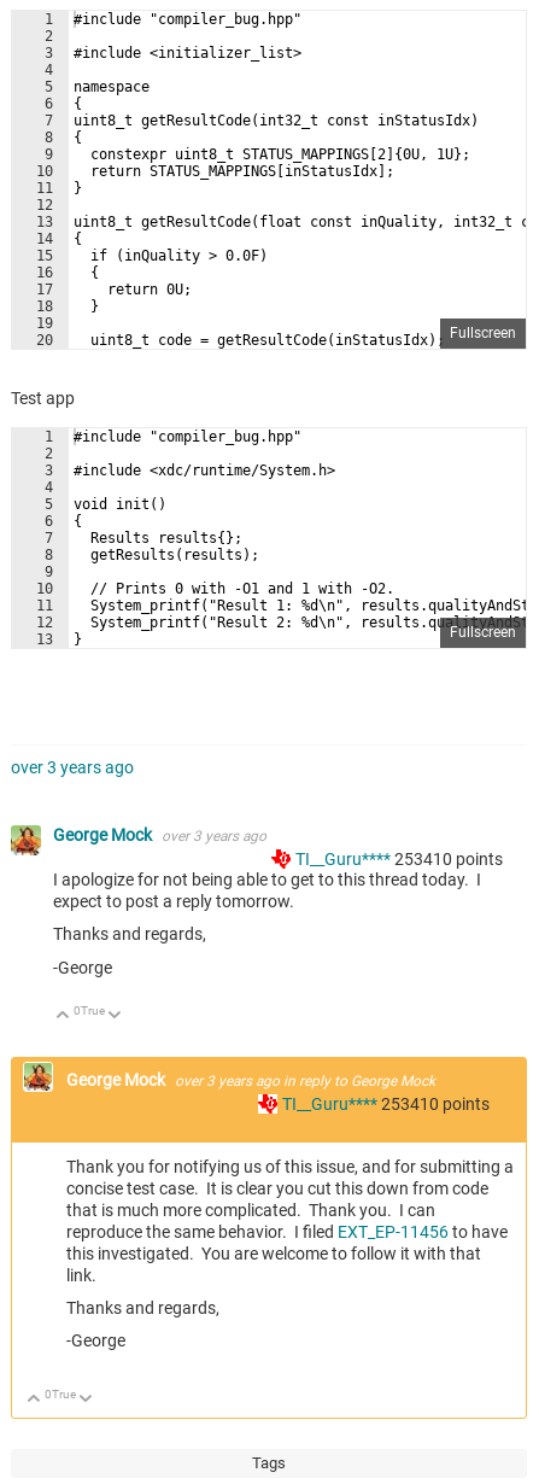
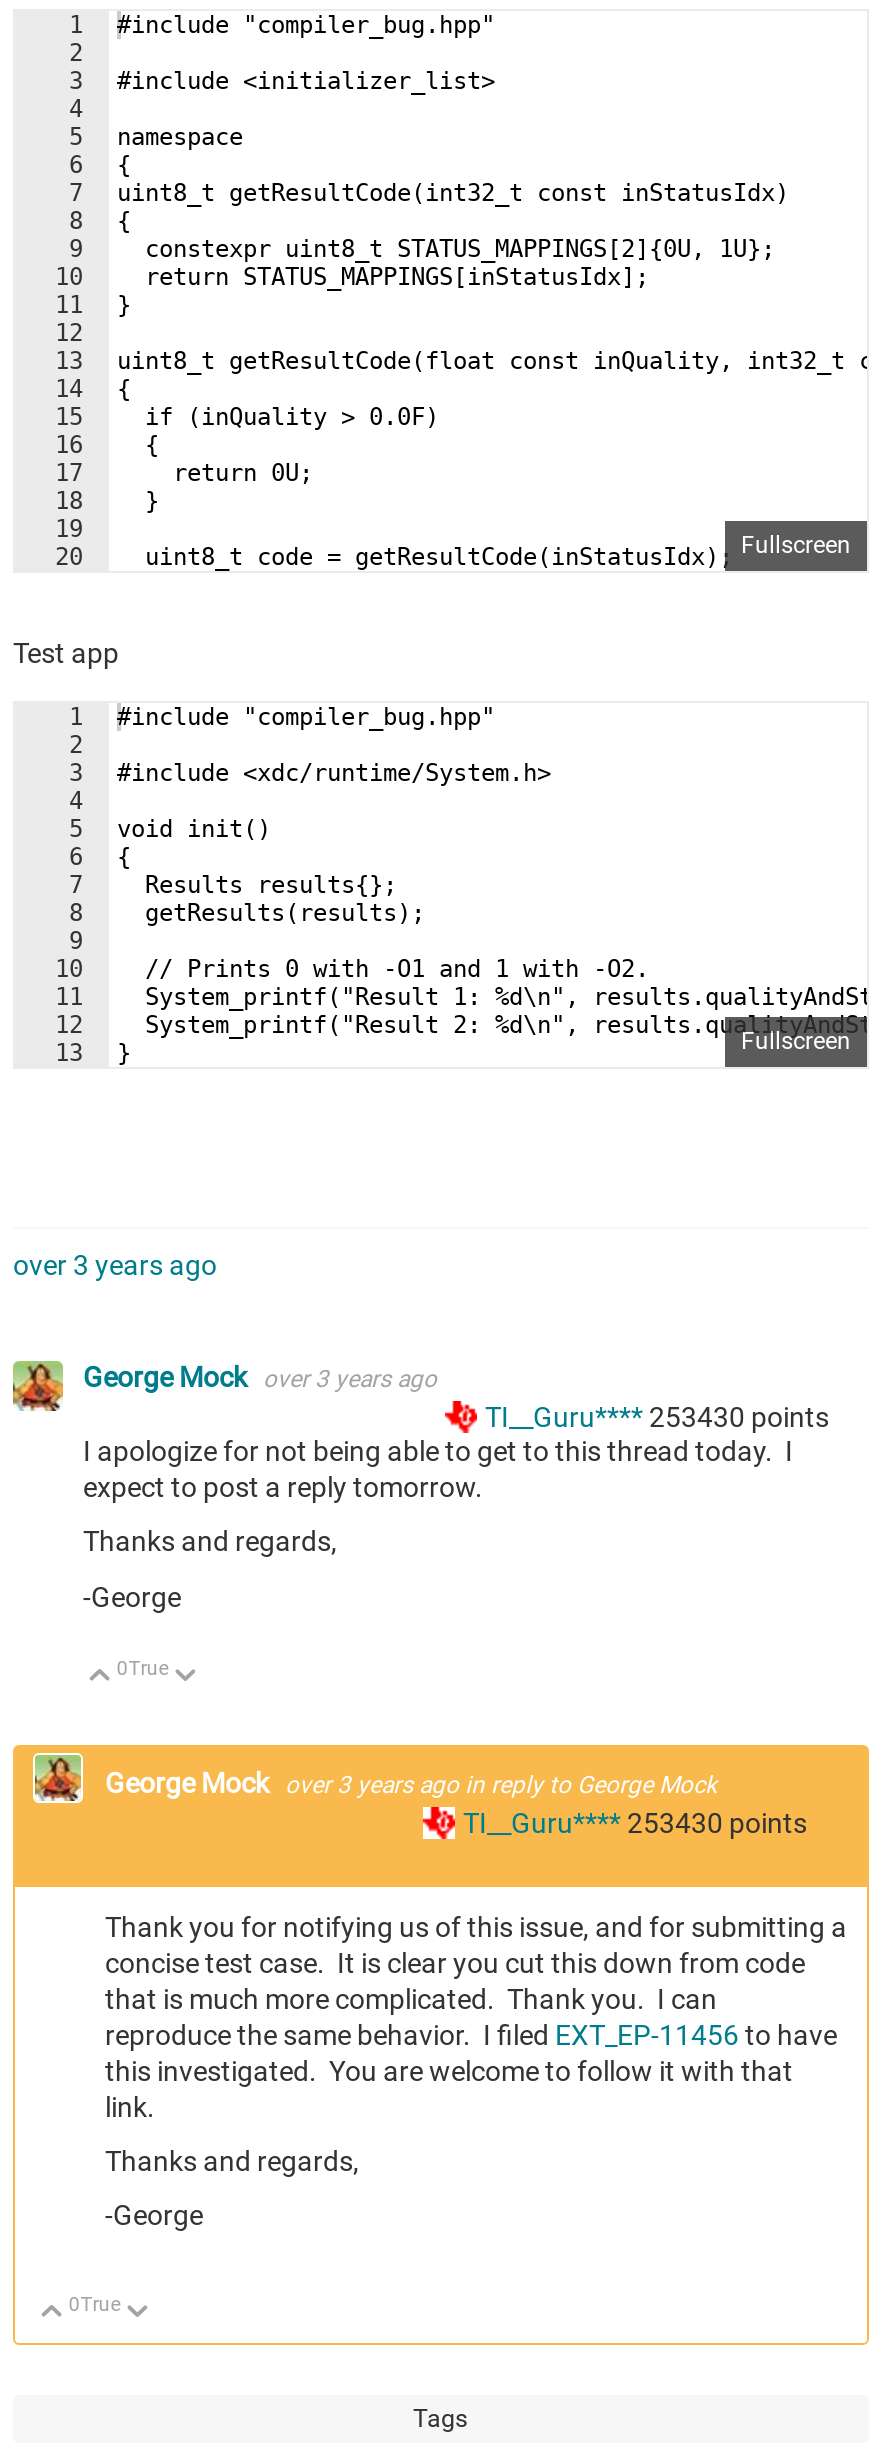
- TI__Guru**** 253410 points
+ TI__Guru**** 253430 points

- TI__Guru**** 253410 points
+ TI__Guru**** 253430 points
